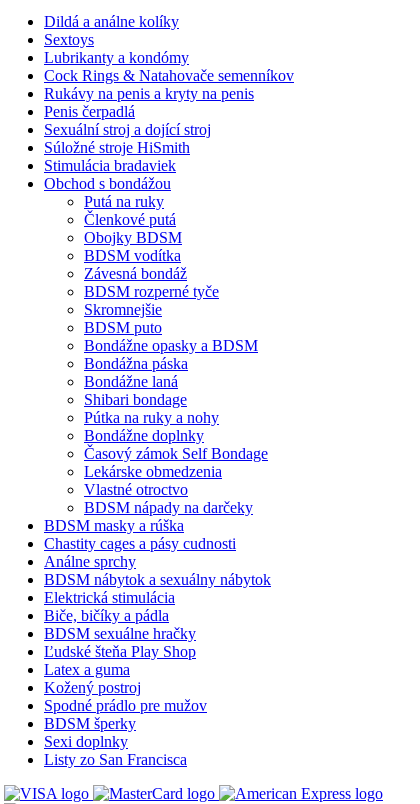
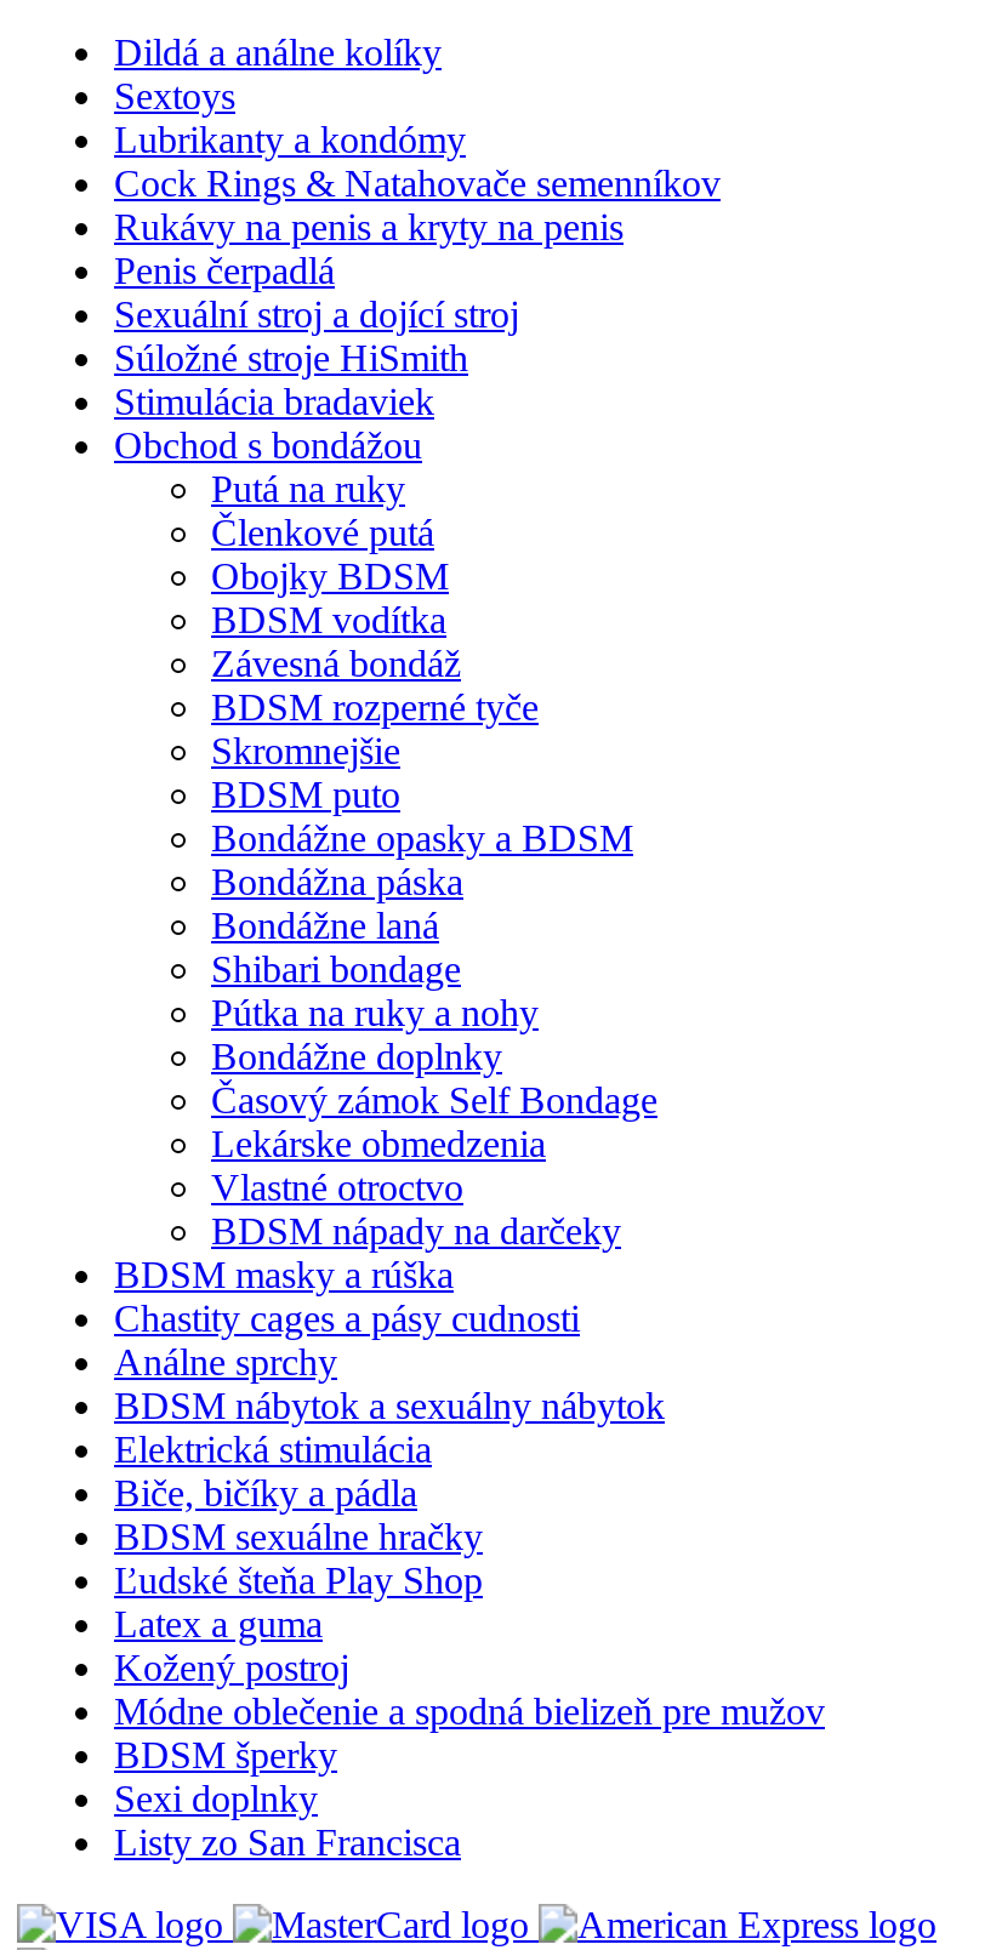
- Spodné prádlo pre mužov
+ Módne oblečenie a spodná bielizeň pre mužov
